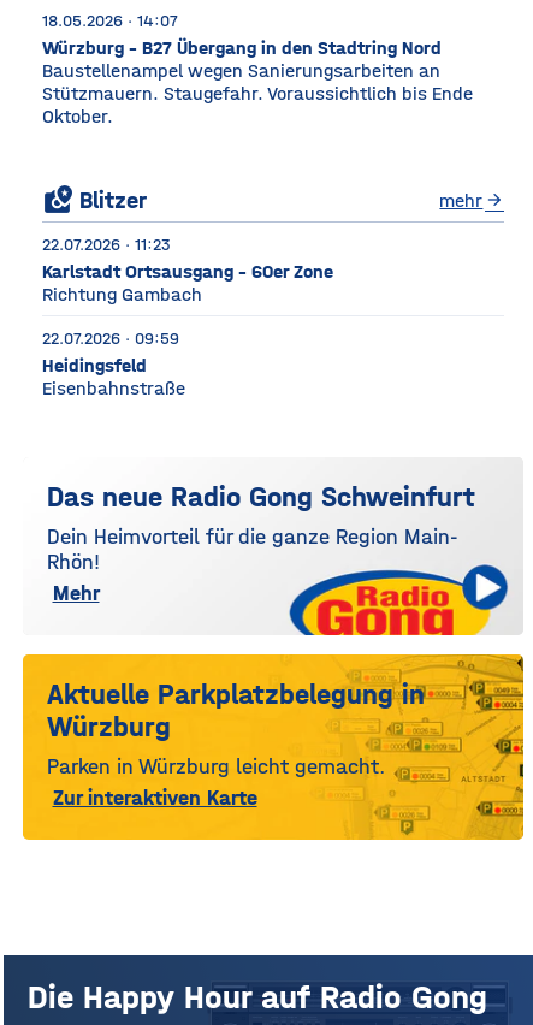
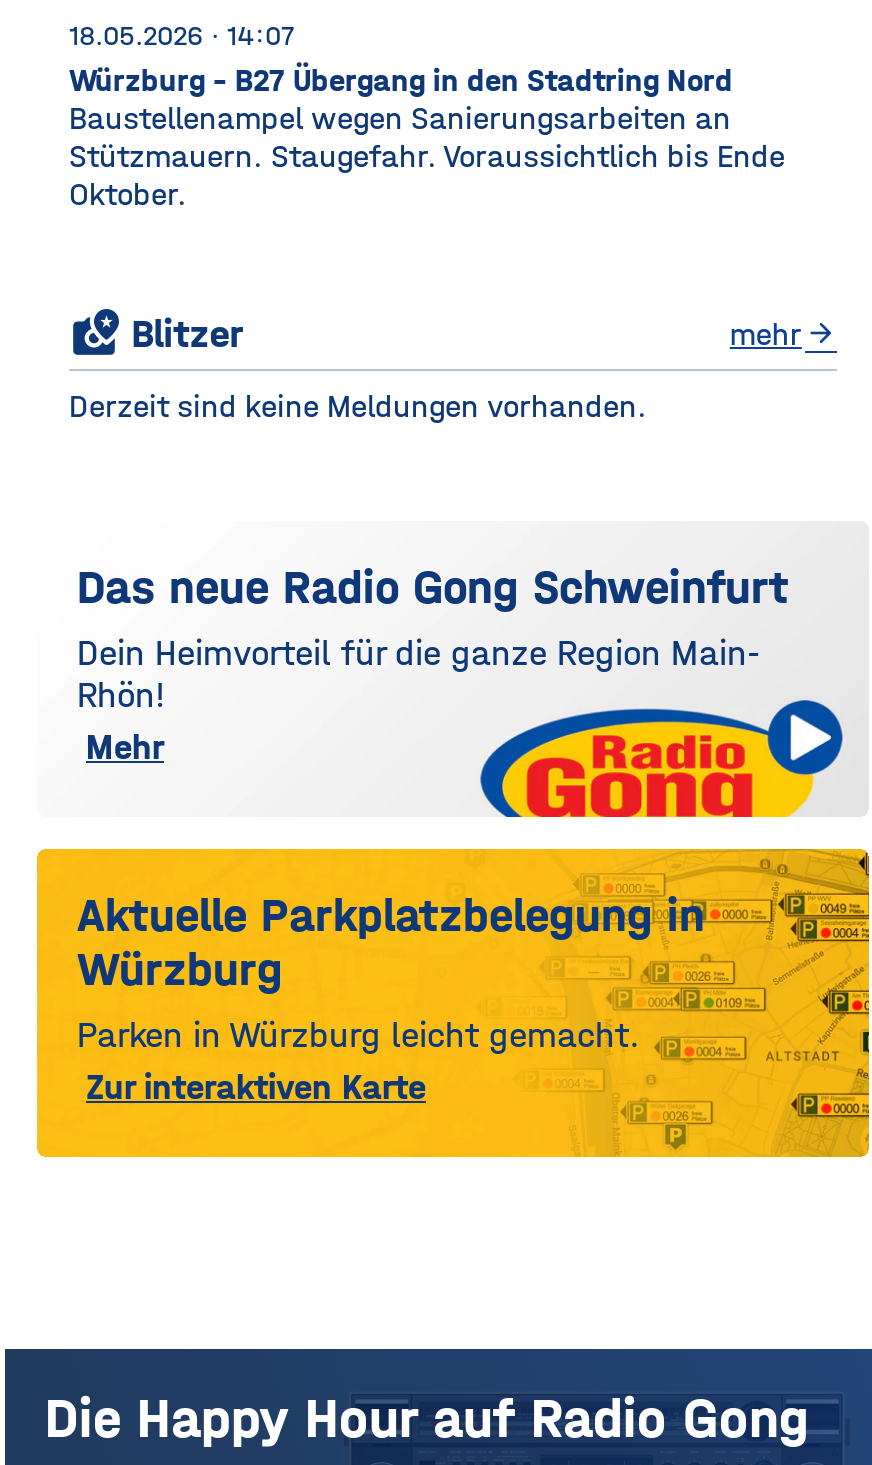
- 22.07.2026 · 11:23
- Karlstadt Ortsausgang - 60er Zone
- Richtung Gambach
- 22.07.2026 · 09:59
- Heidingsfeld
- Eisenbahnstraße
+ Derzeit sind keine Meldungen vorhanden.
